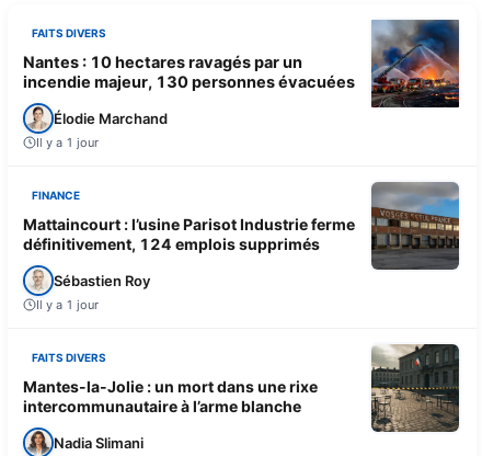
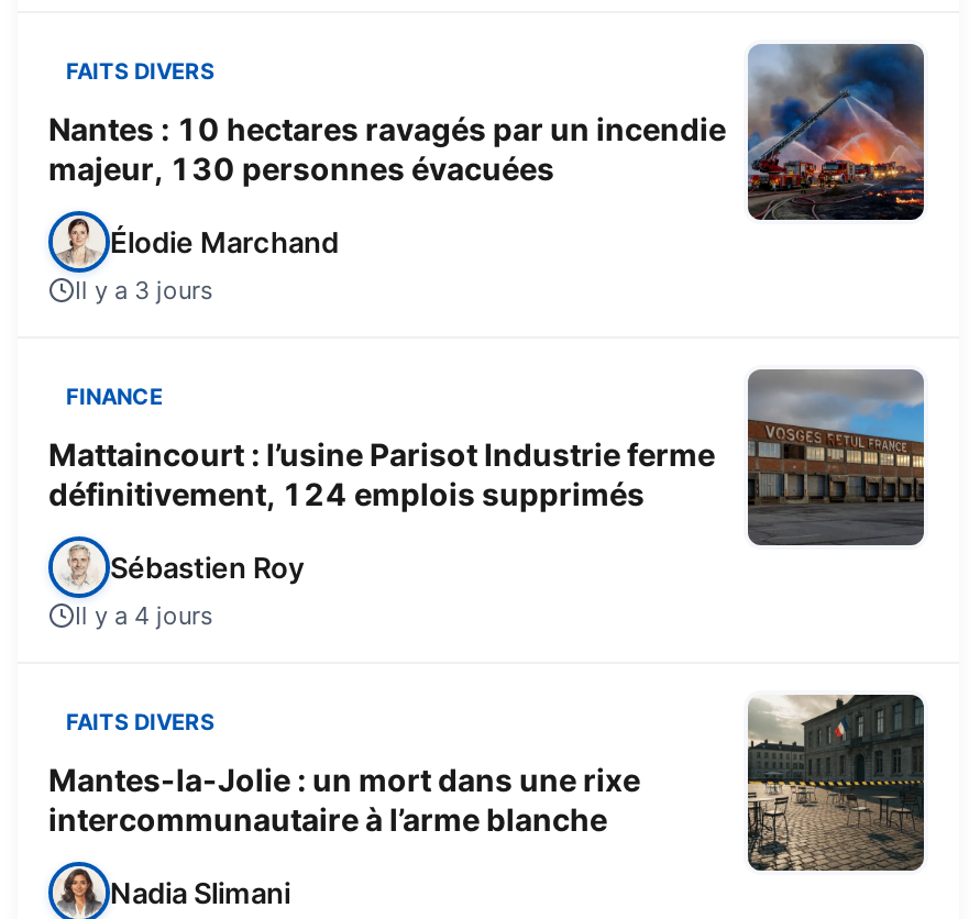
- Il y a 1 jour
+ Il y a 3 jours

- Il y a 1 jour
+ Il y a 4 jours
